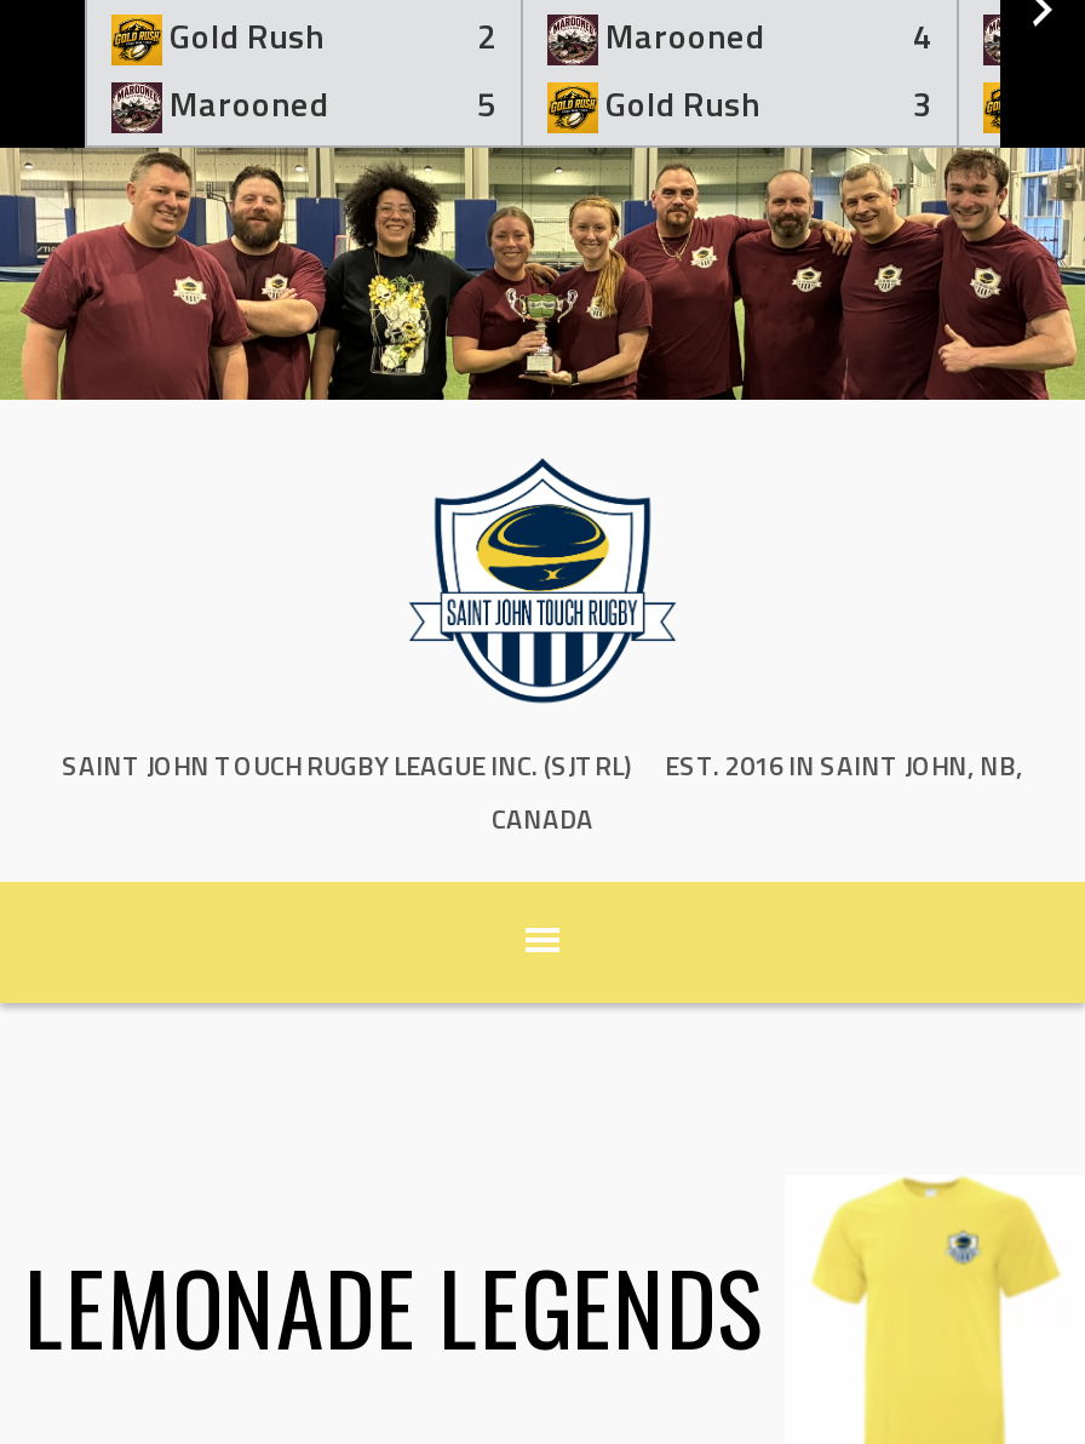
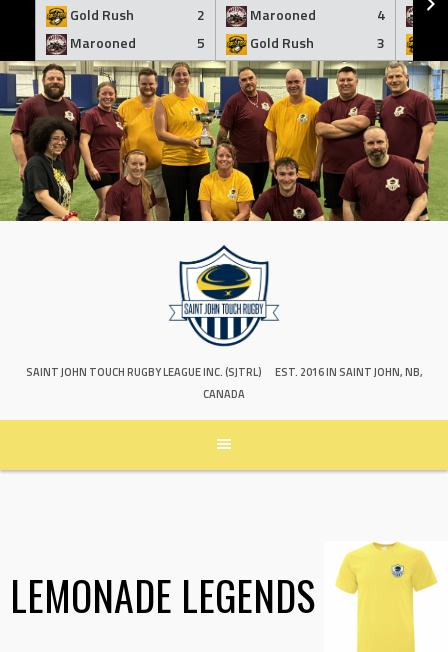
- [image]
+ [image]
